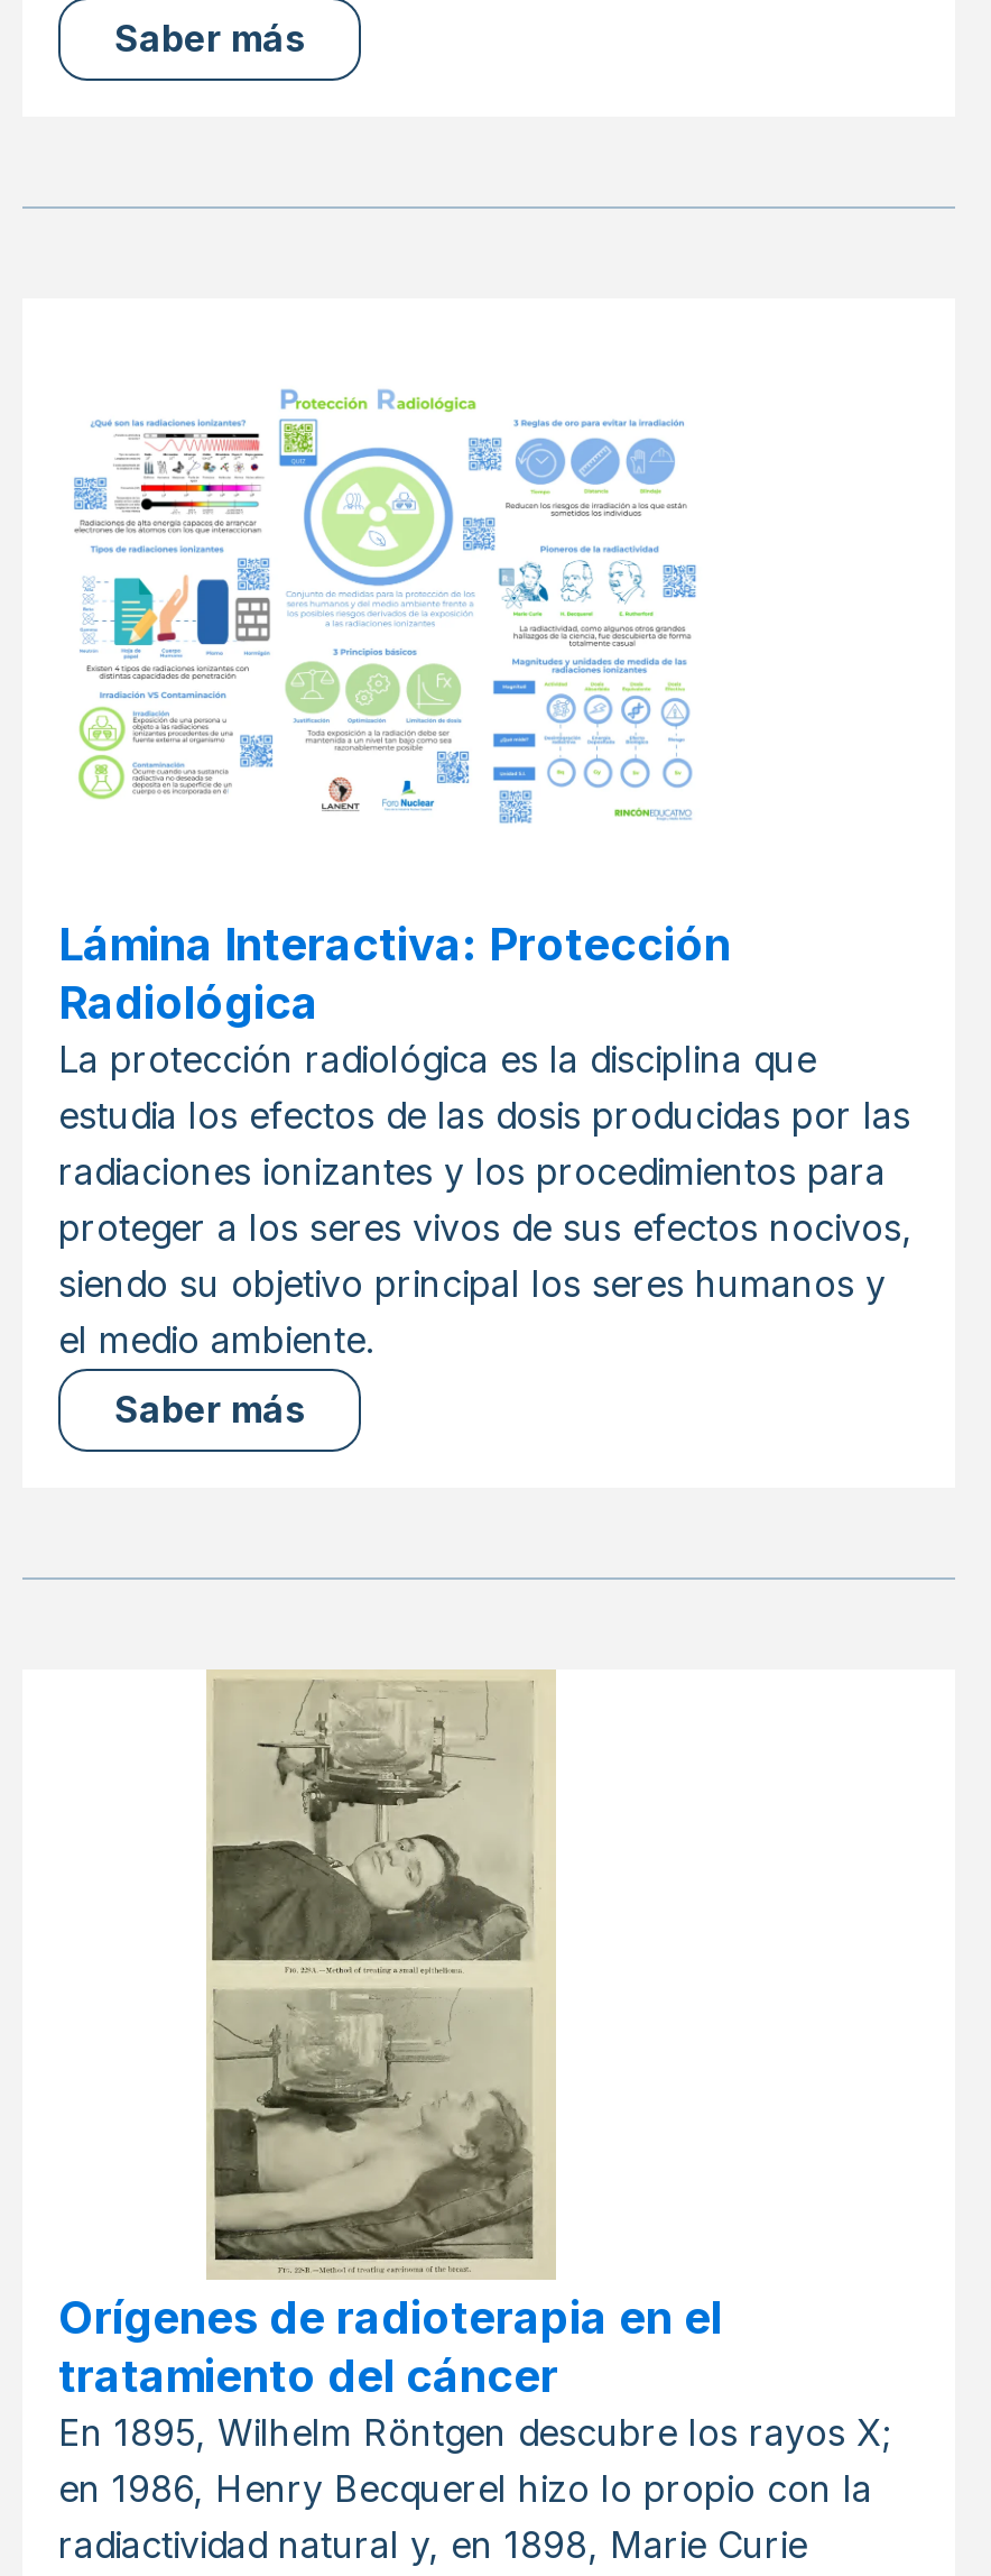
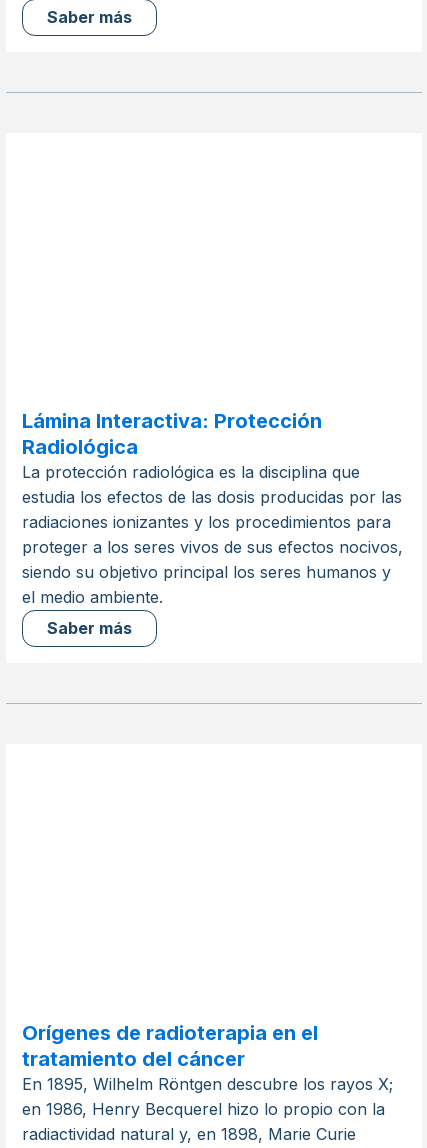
- [image]

- [image]
